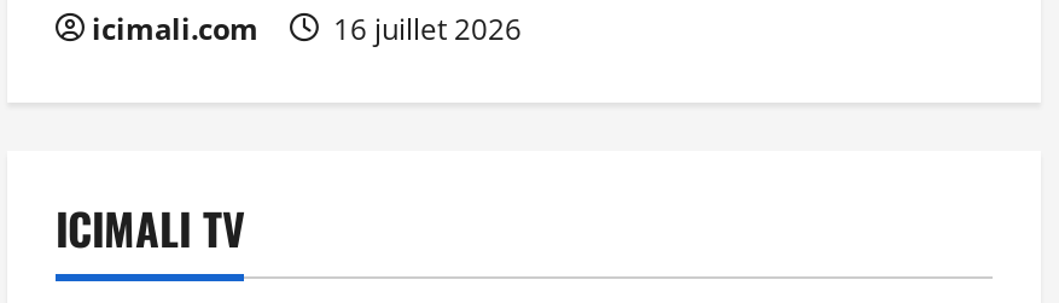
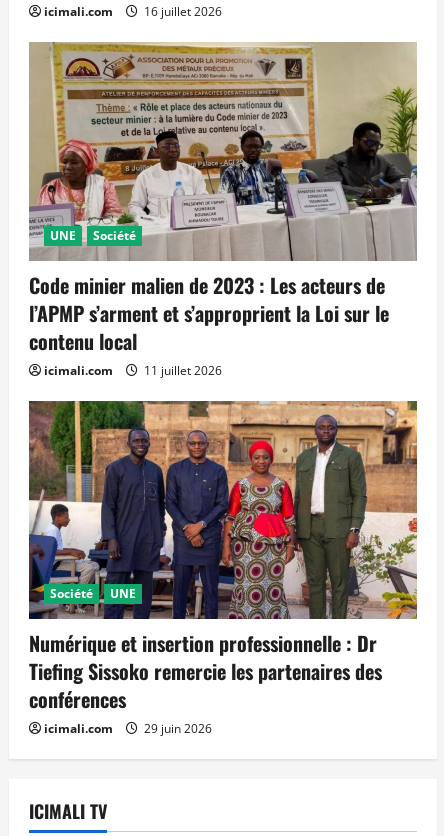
+ [image]
+ UNE
+ Société
+ Code minier malien de 2023 : Les acteurs de
+ l’APMP s’arment et s’approprient la Loi sur le
+ contenu local
+ icimali.com
+ 11 juillet 2026

+ [image]
+ Société
+ UNE
+ Numérique et insertion professionnelle : Dr
+ Tiefing Sissoko remercie les partenaires des
+ conférences
+ icimali.com
+ 29 juin 2026
